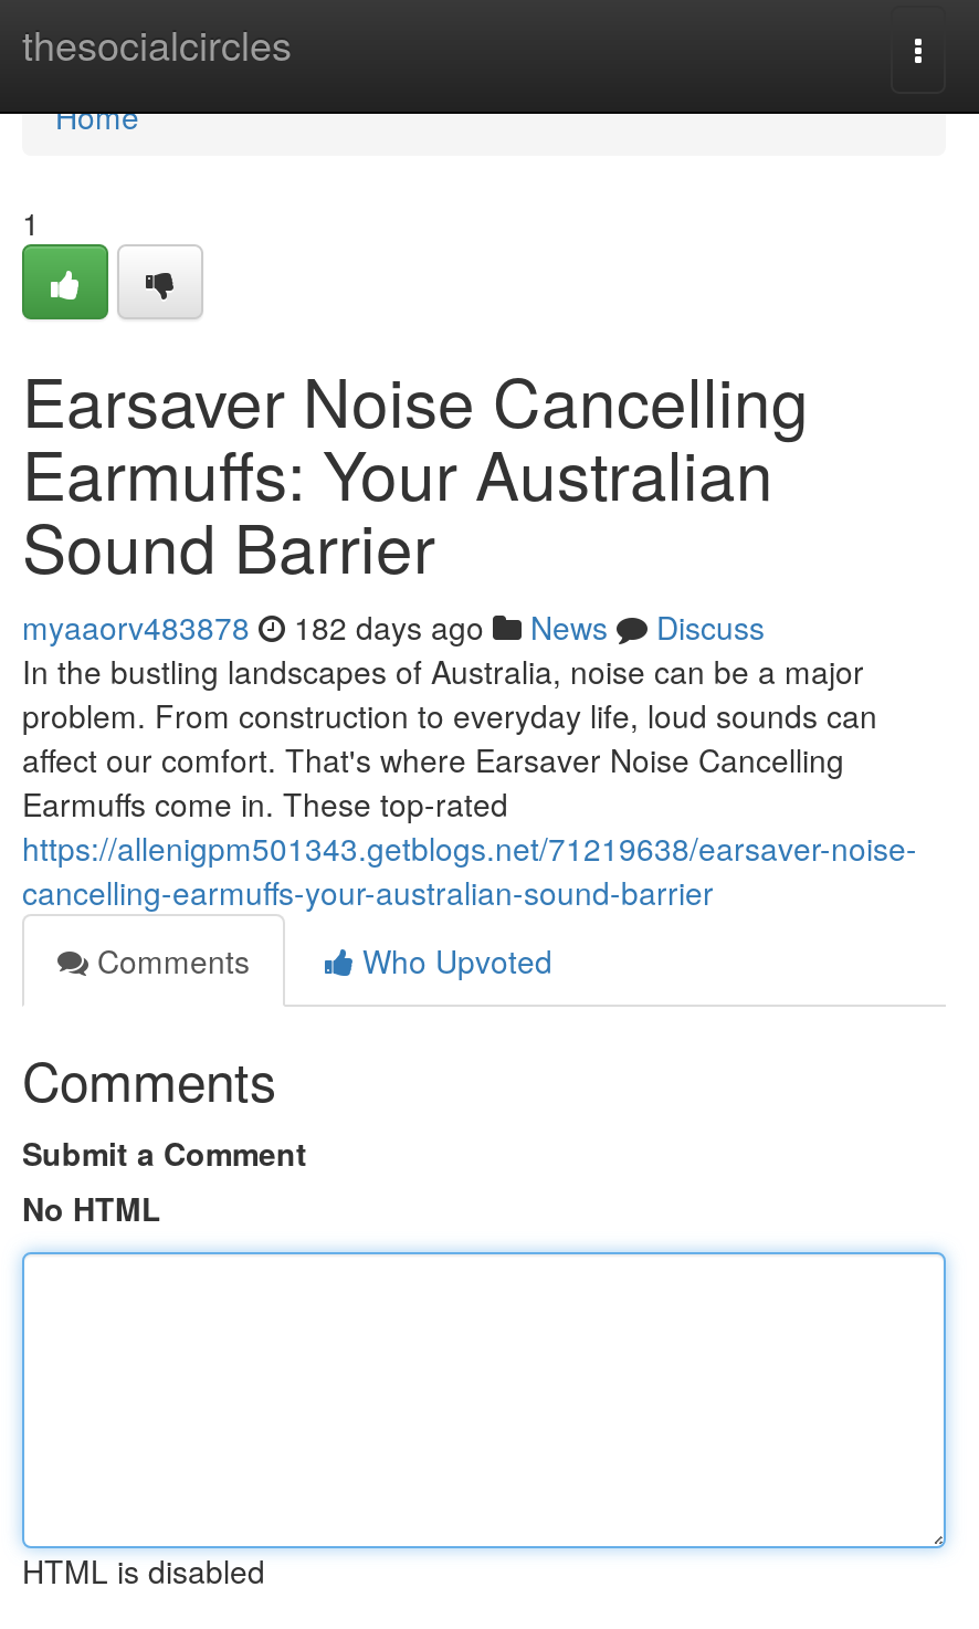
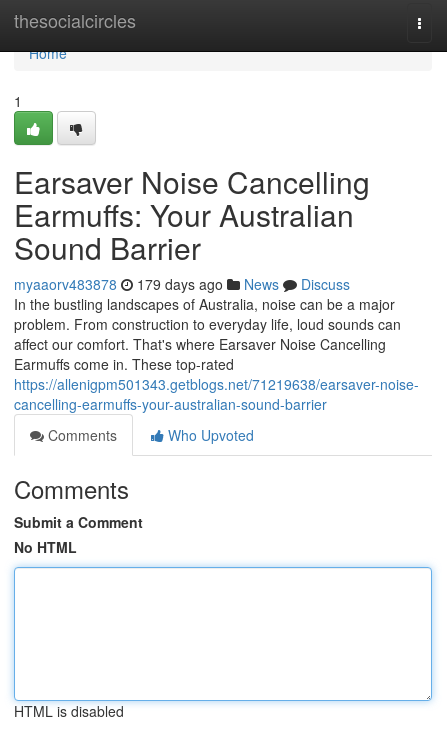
- myaaorv483878 182 days ago News Discuss
+ myaaorv483878 179 days ago News Discuss
